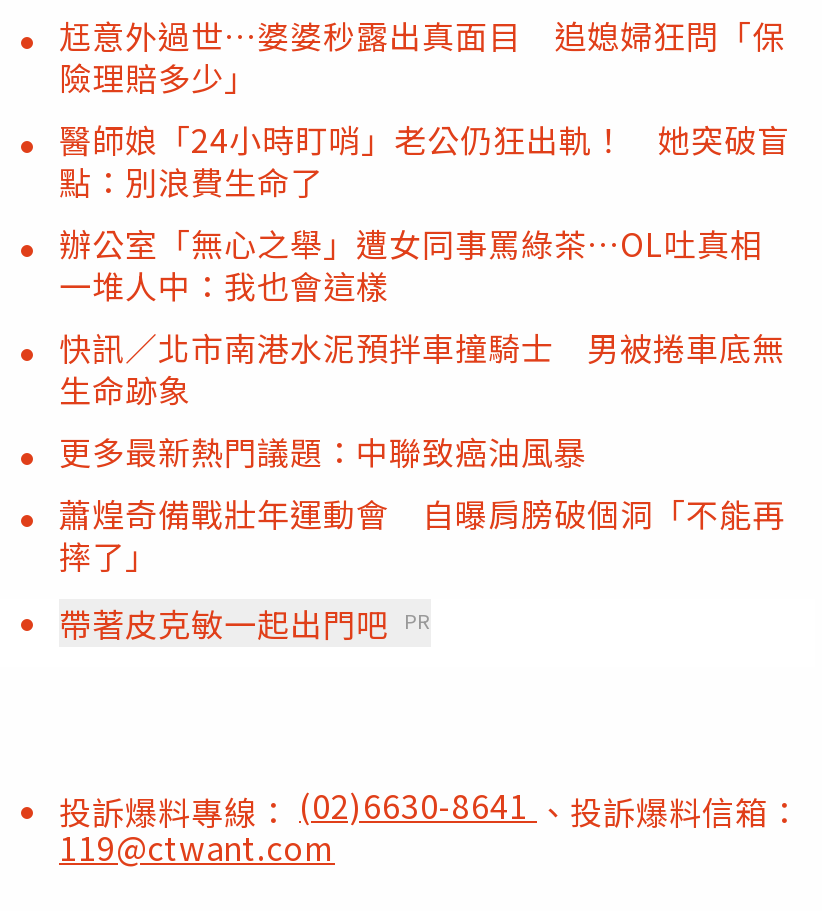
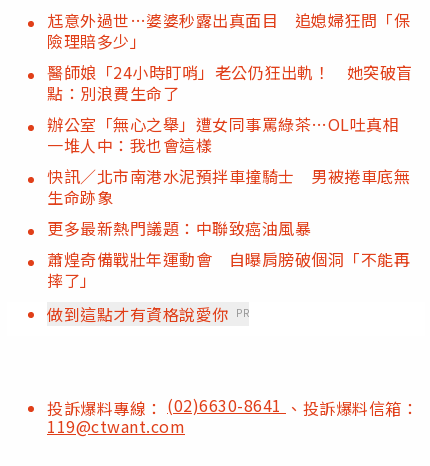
- 帶著皮克敏一起出門吧 PR
+ 做到這點才有資格說愛你 PR
